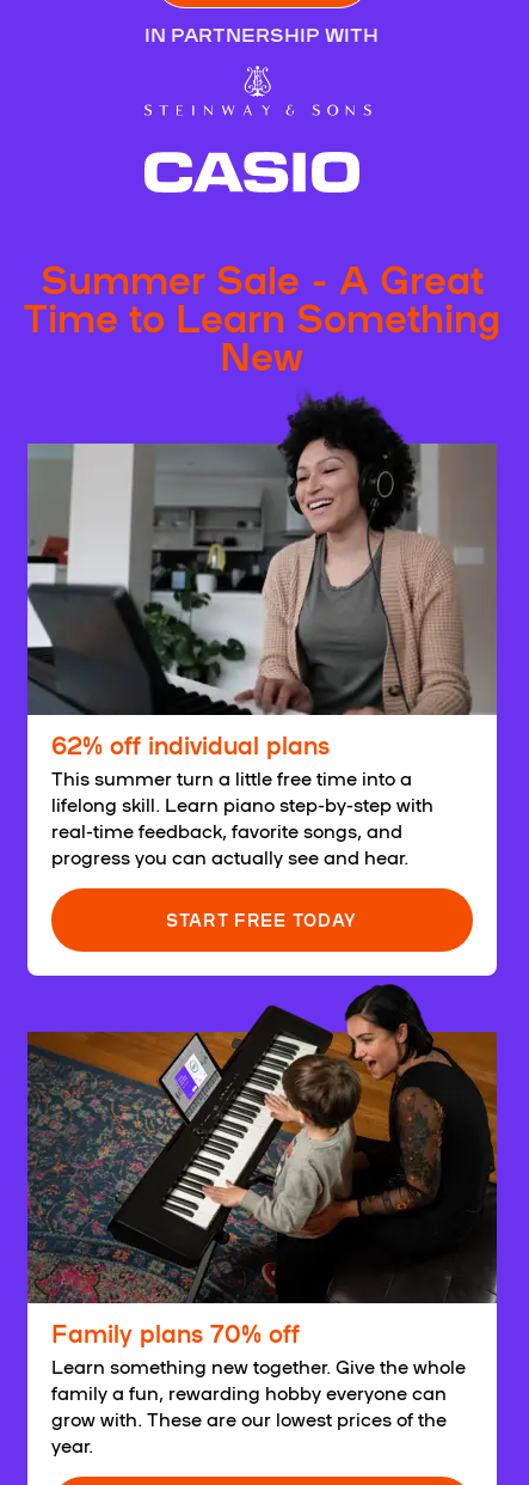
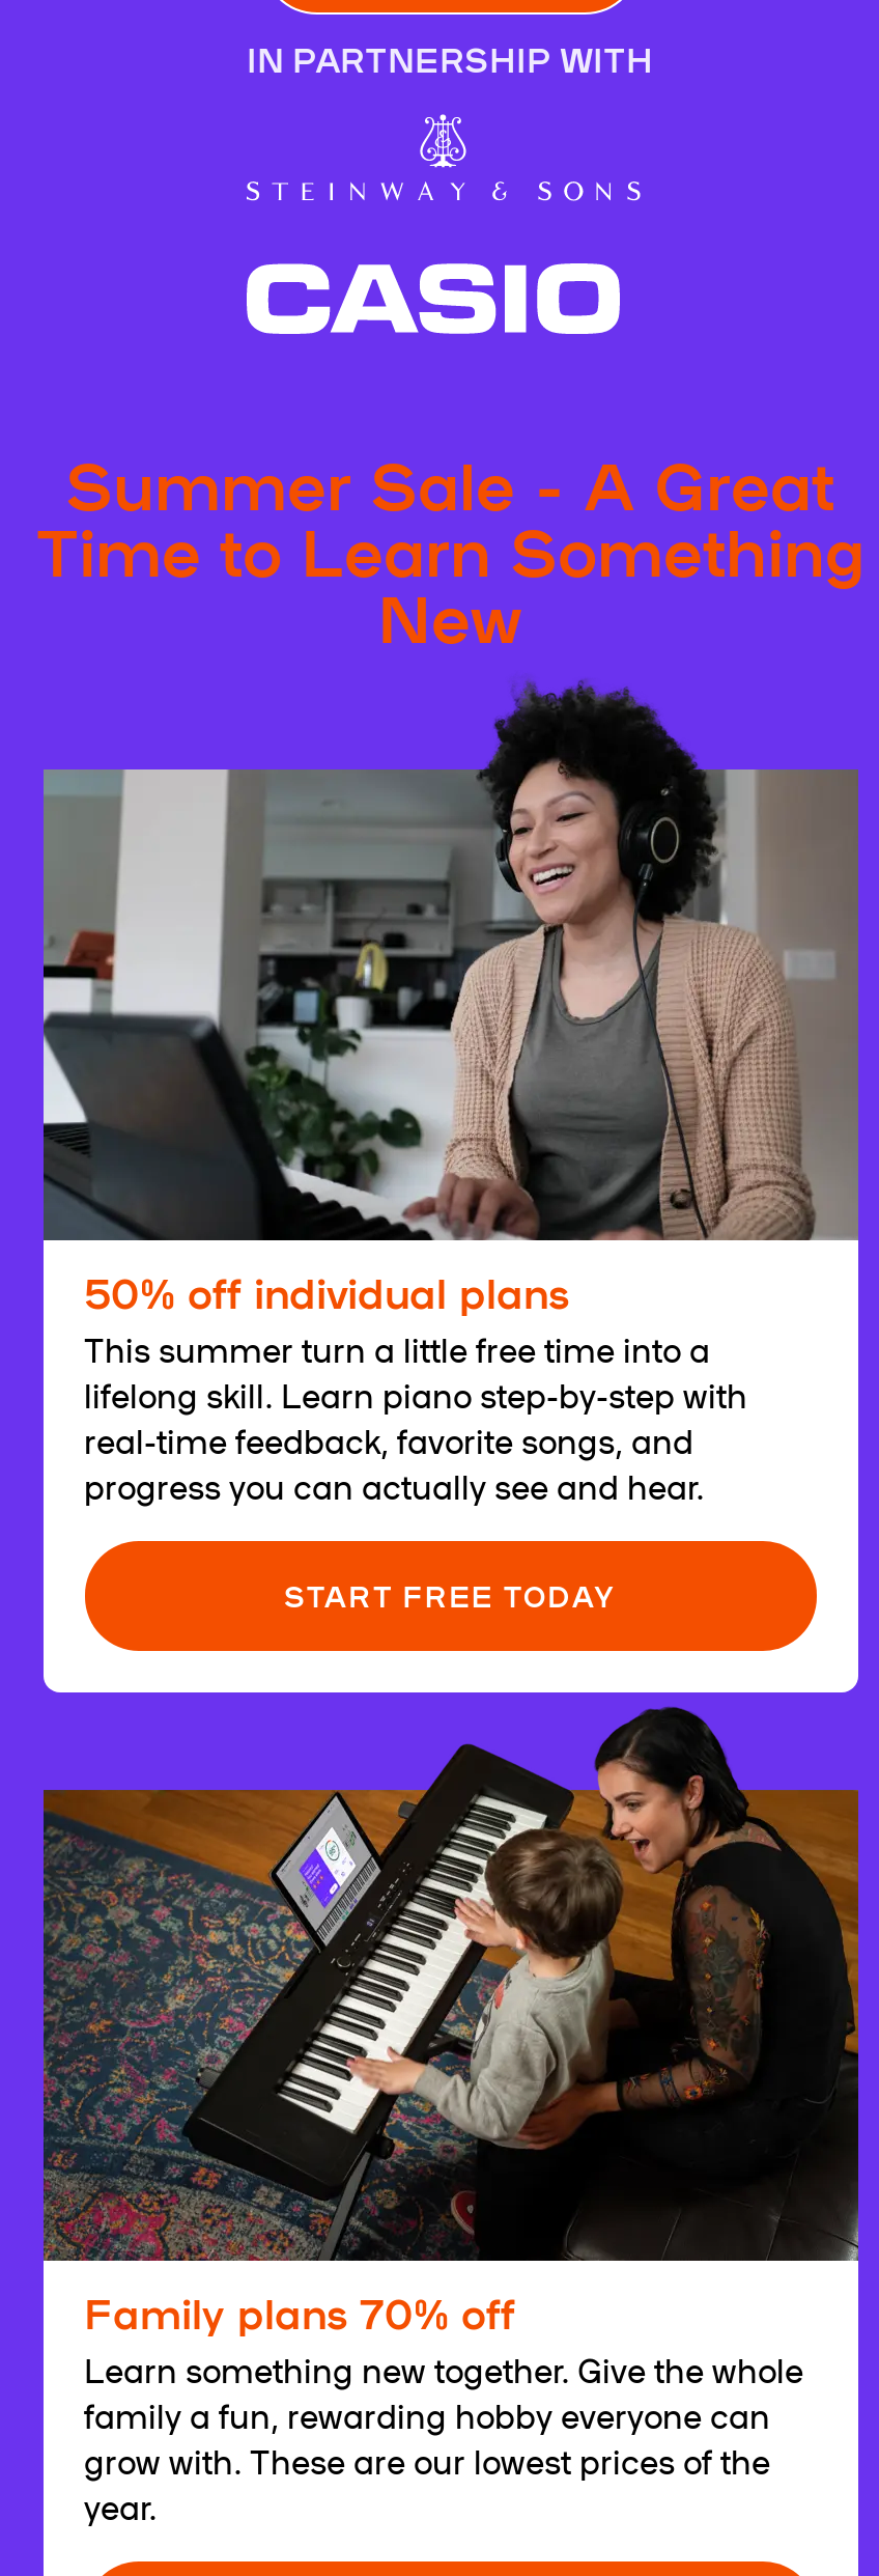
- 62% off individual plans
+ 50% off individual plans
